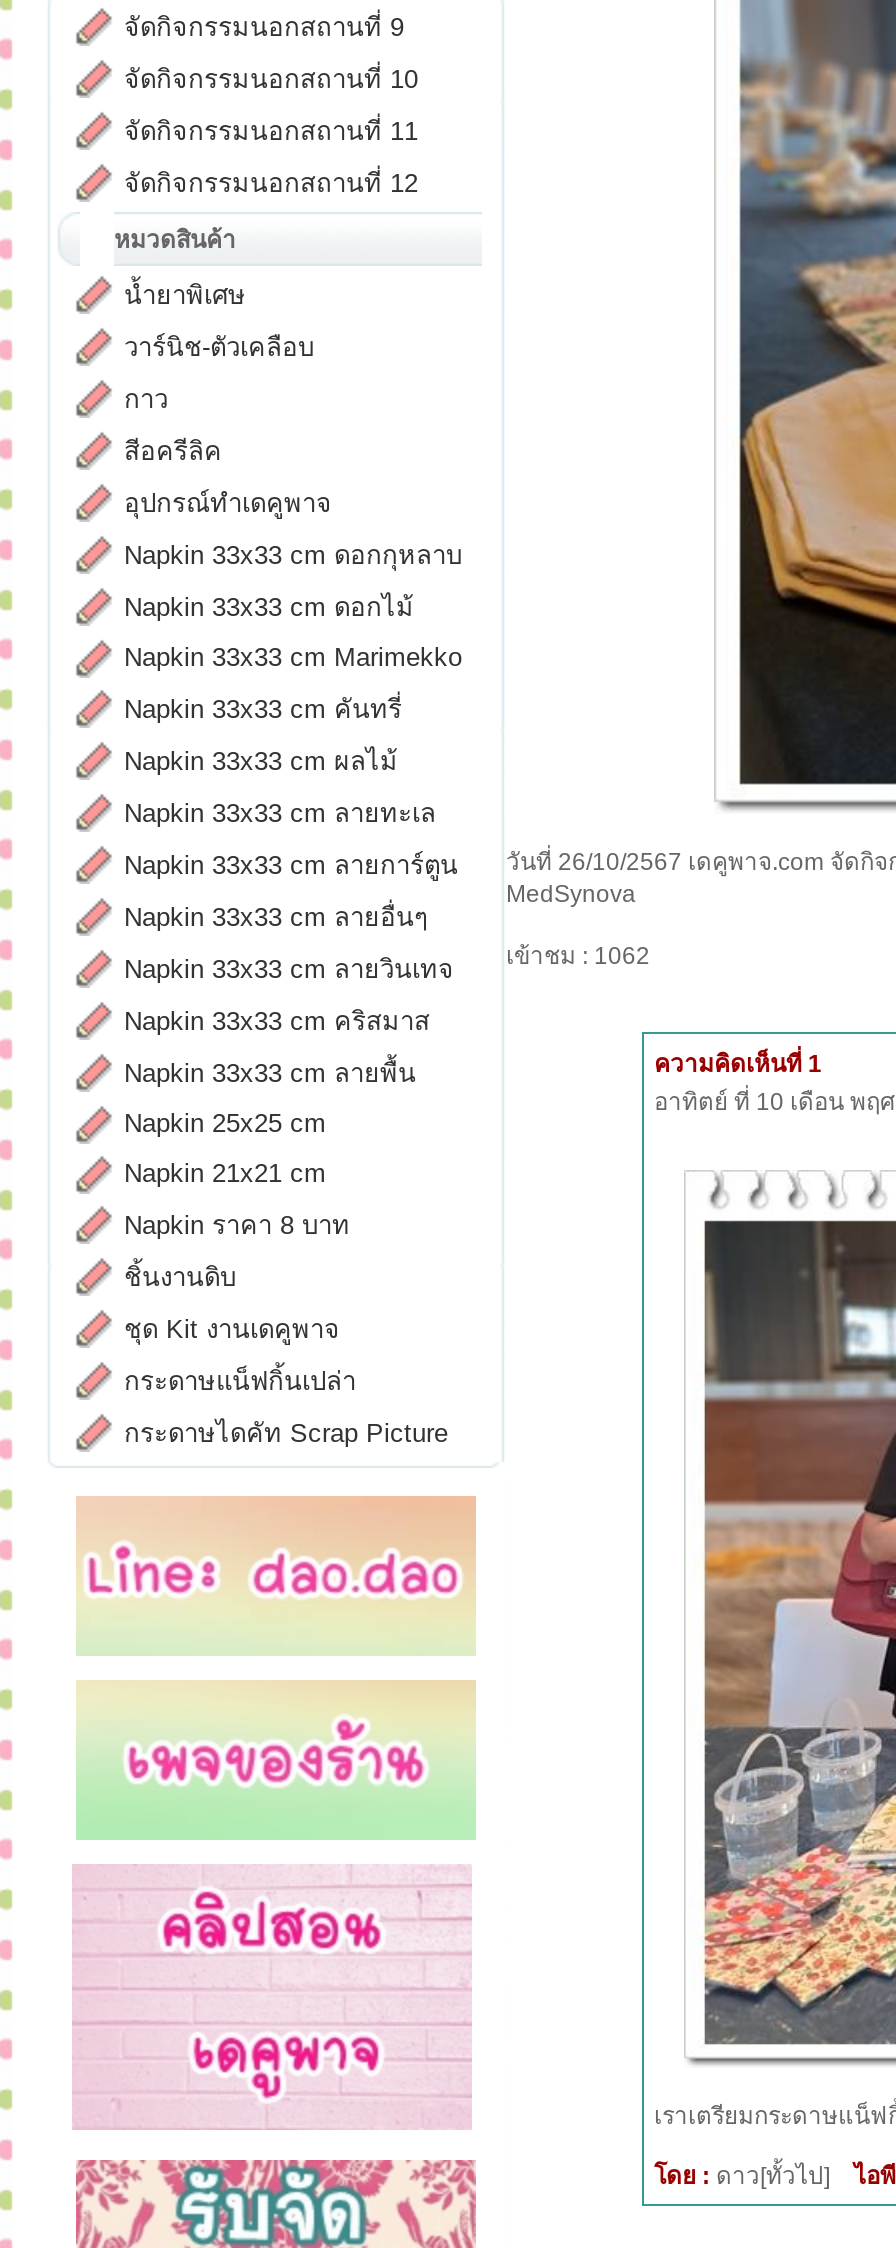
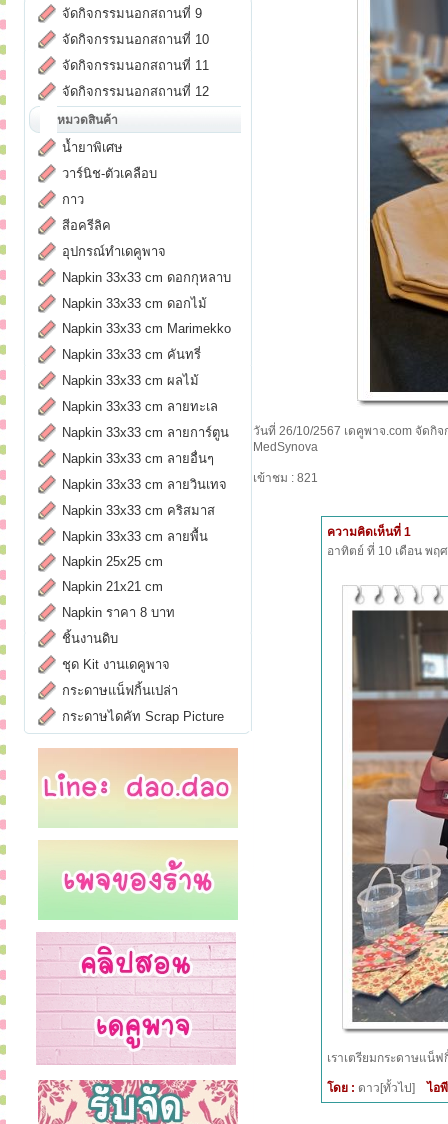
- Napkin 33x33 cm ลายวินเทจ เข้าชม : 1062
+ Napkin 33x33 cm ลายวินเทจ เข้าชม : 821
